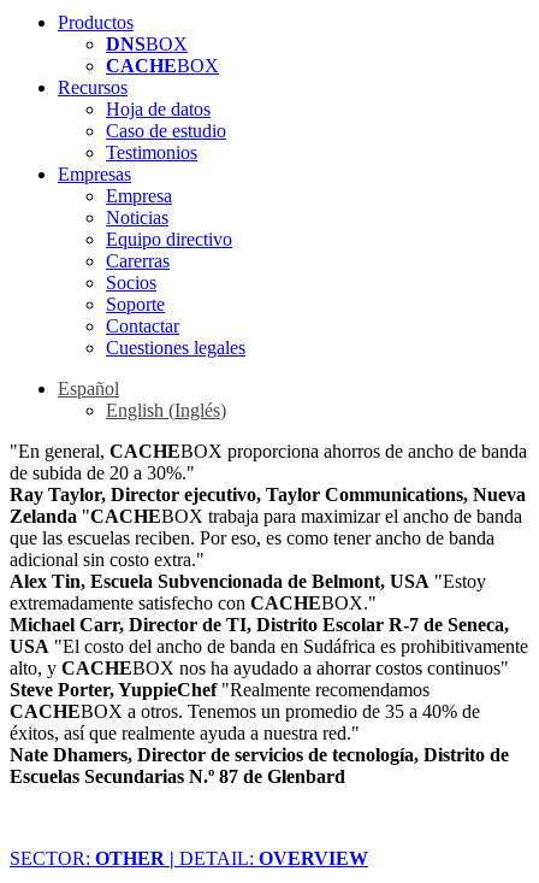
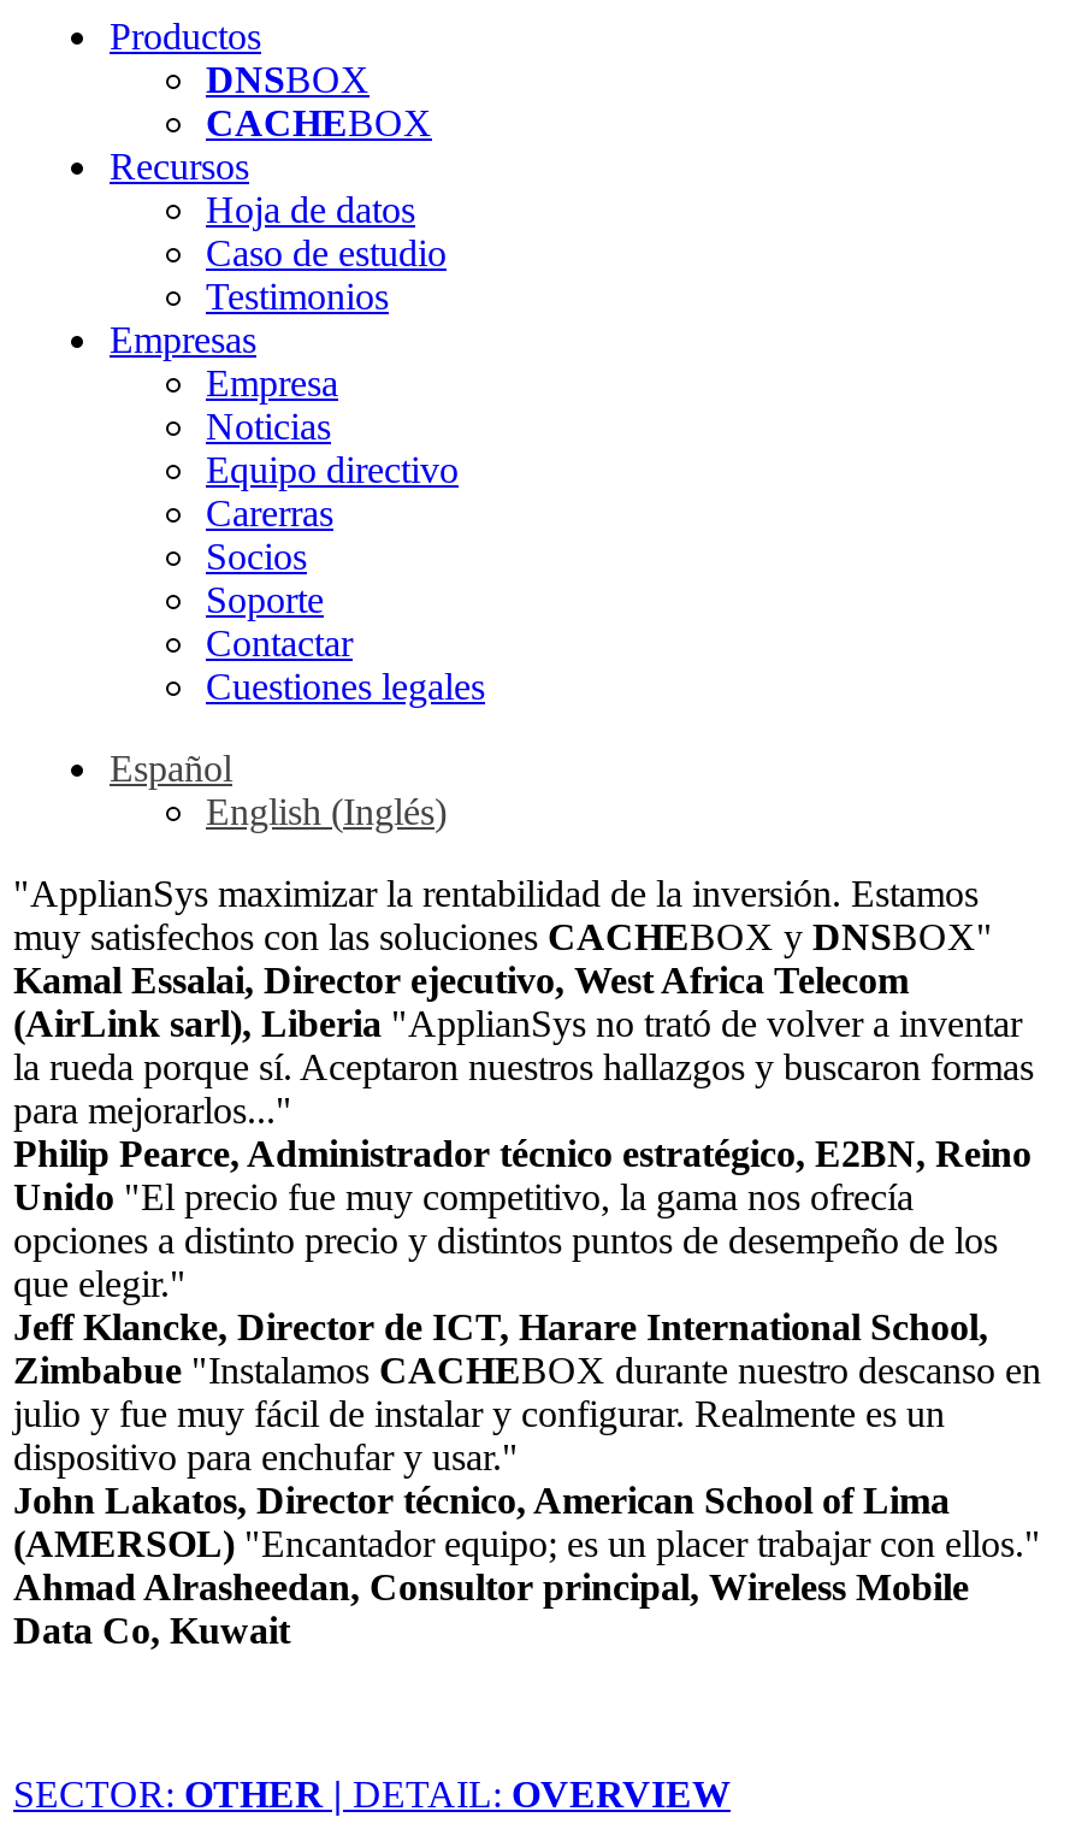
- "En general, CACHEBOX proporciona ahorros de ancho de banda
- de subida de 20 a 30%."
- Ray Taylor, Director ejecutivo, Taylor Communications, Nueva
- Zelanda "CACHEBOX trabaja para maximizar el ancho de banda
- que las escuelas reciben. Por eso, es como tener ancho de banda
- adicional sin costo extra."
- Alex Tin, Escuela Subvencionada de Belmont, USA "Estoy
- extremadamente satisfecho con CACHEBOX."
- Michael Carr, Director de TI, Distrito Escolar R-7 de Seneca,
- USA "El costo del ancho de banda en Sudáfrica es prohibitivamente
- alto, y CACHEBOX nos ha ayudado a ahorrar costos continuos"
- Steve Porter, YuppieChef "Realmente recomendamos
- CACHEBOX a otros. Tenemos un promedio de 35 a 40% de
- éxitos, así que realmente ayuda a nuestra red."
- Nate Dhamers, Director de servicios de tecnología, Distrito de
- Escuelas Secundarias N.º 87 de Glenbard
+ "ApplianSys maximizar la rentabilidad de la inversión. Estamos
+ muy satisfechos con las soluciones CACHEBOX y DNSBOX"
+ Kamal Essalai, Director ejecutivo, West Africa Telecom
+ (AirLink sarl), Liberia "ApplianSys no trató de volver a inventar
+ la rueda porque sí. Aceptaron nuestros hallazgos y buscaron formas
+ para mejorarlos..."
+ Philip Pearce, Administrador técnico estratégico, E2BN, Reino
+ Unido "El precio fue muy competitivo, la gama nos ofrecía
+ opciones a distinto precio y distintos puntos de desempeño de los
+ que elegir."
+ Jeff Klancke, Director de ICT, Harare International School,
+ Zimbabue "Instalamos CACHEBOX durante nuestro descanso en
+ julio y fue muy fácil de instalar y configurar. Realmente es un
+ dispositivo para enchufar y usar."
+ John Lakatos, Director técnico, American School of Lima
+ (AMERSOL) "Encantador equipo; es un placer trabajar con ellos."
+ Ahmad Alrasheedan, Consultor principal, Wireless Mobile
+ Data Co, Kuwait
